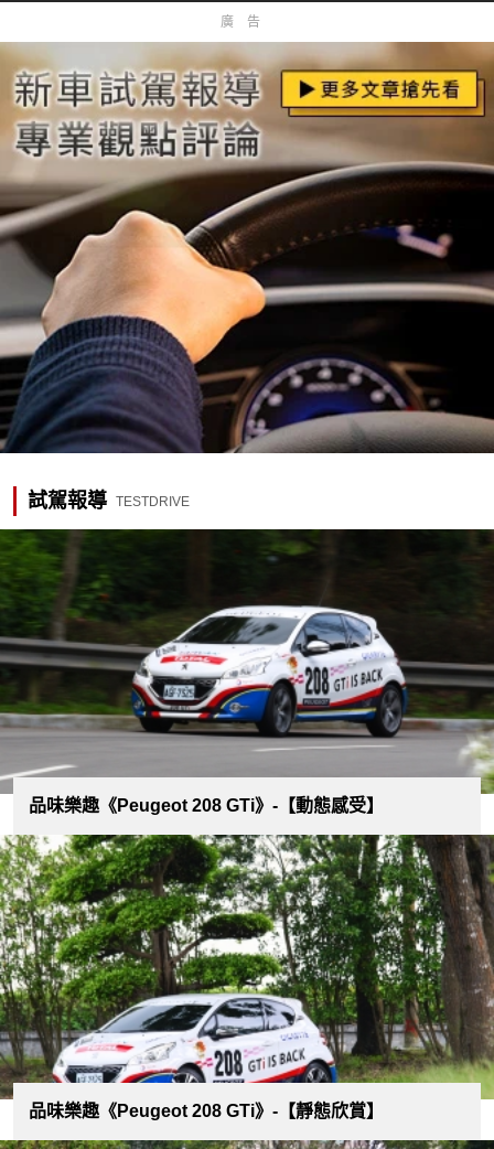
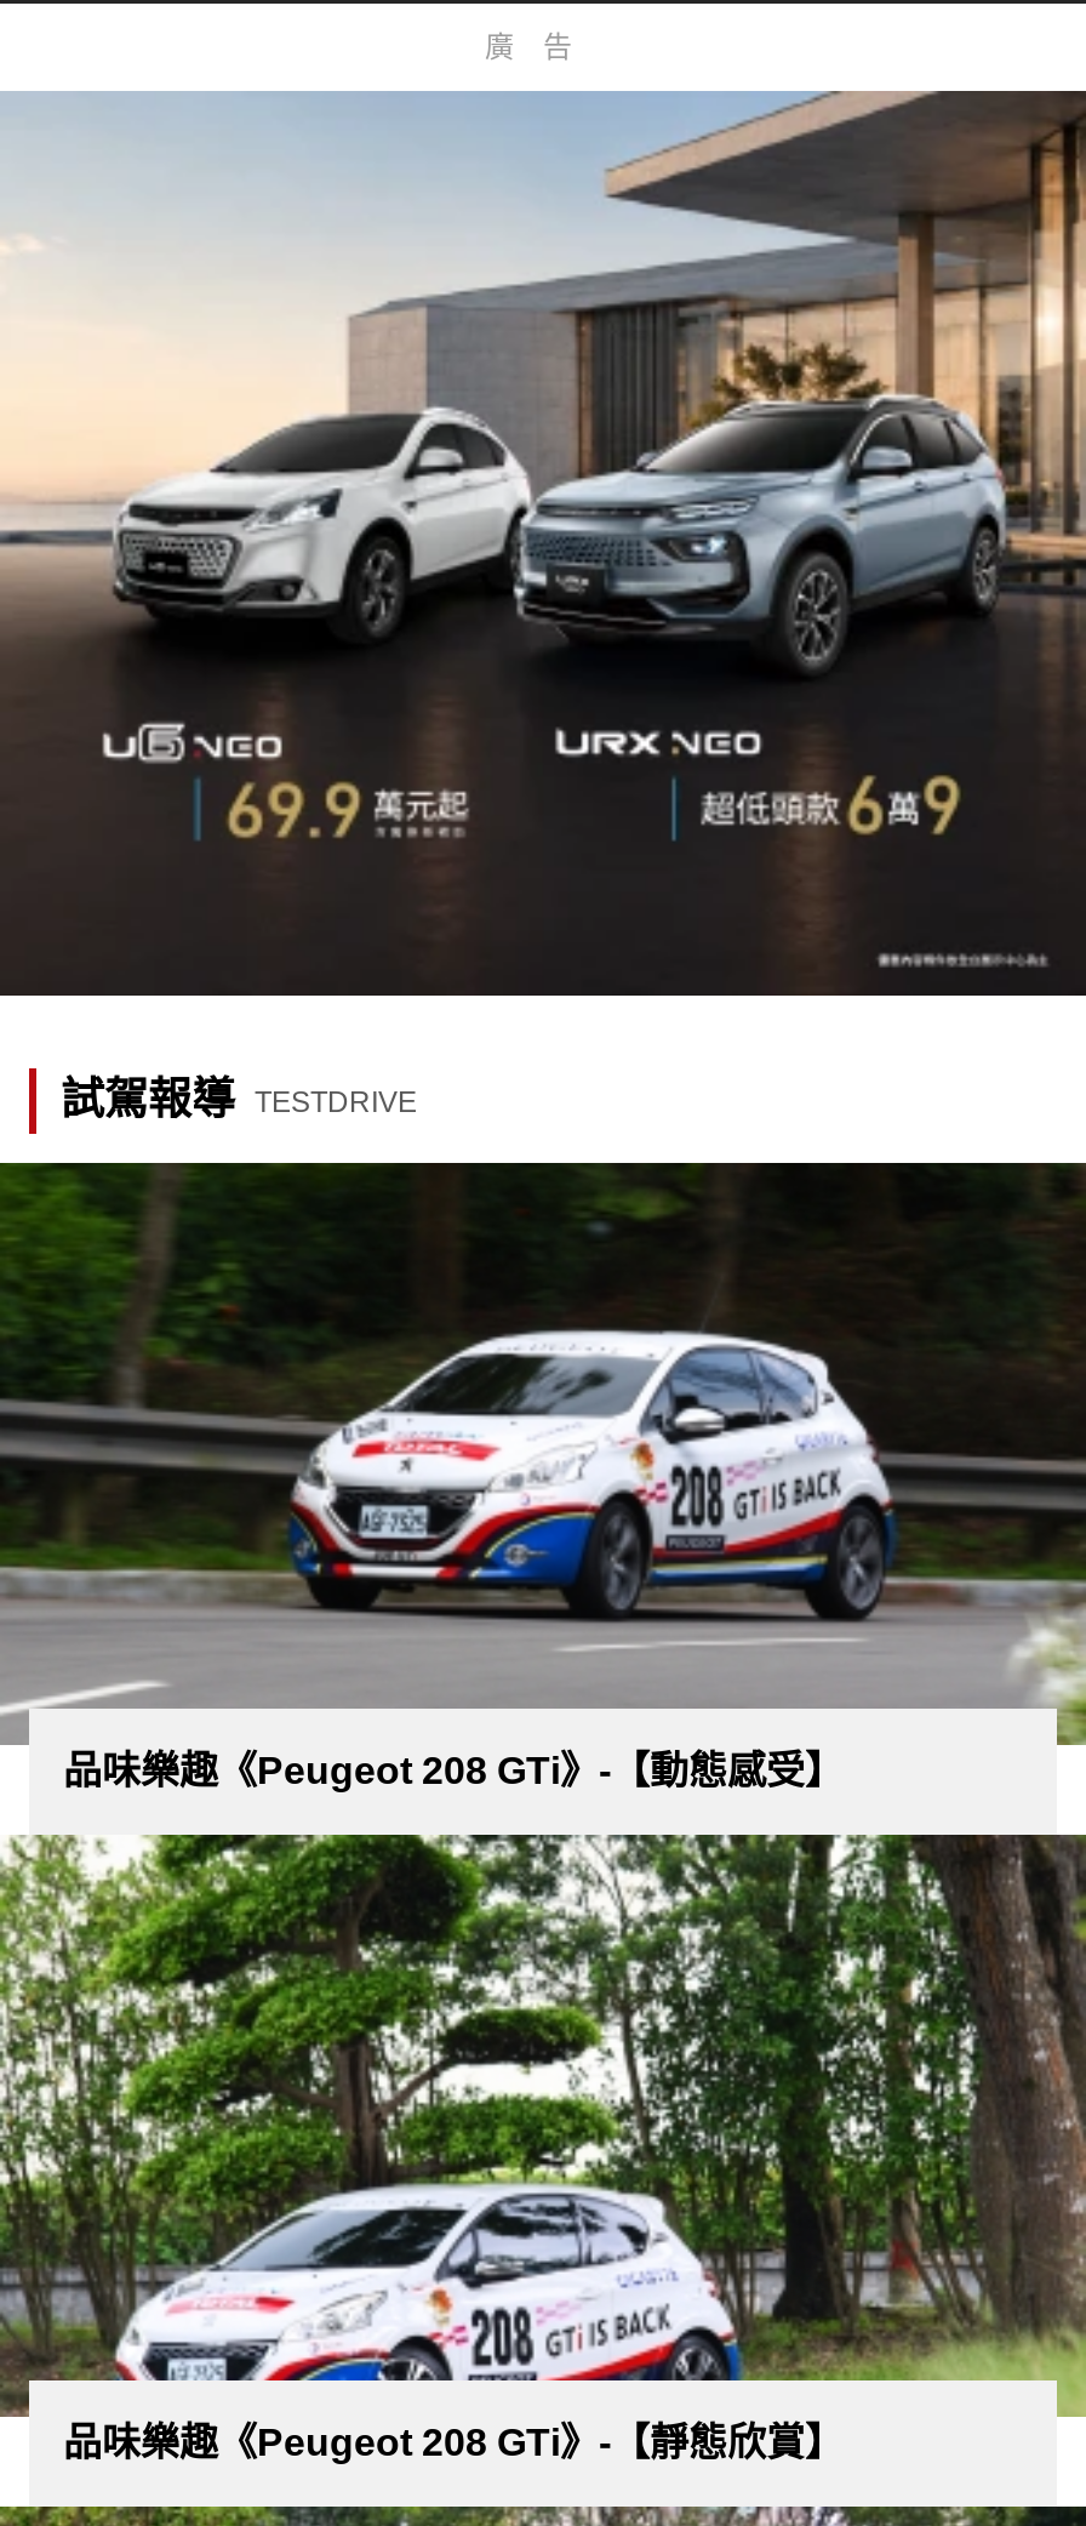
- [image]
+ [image]
